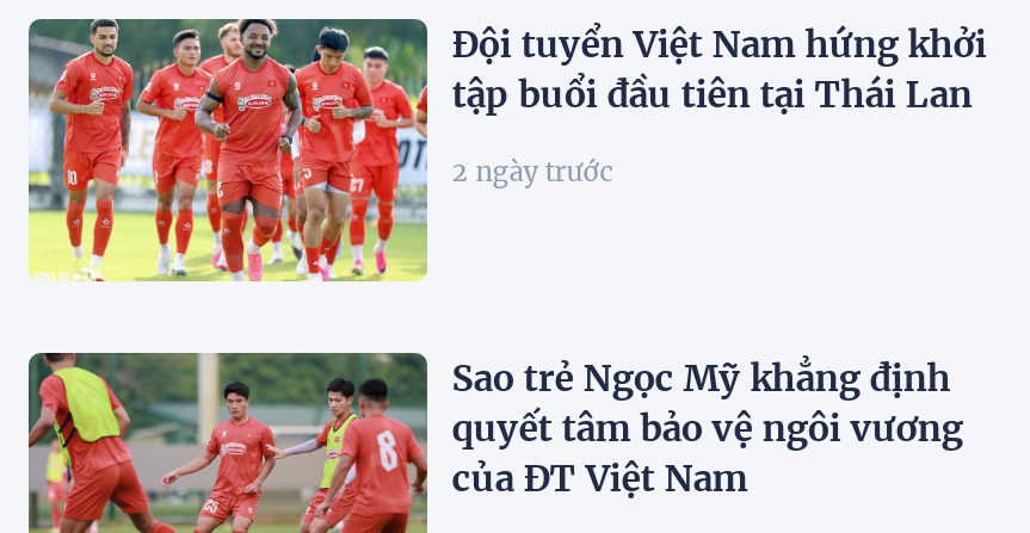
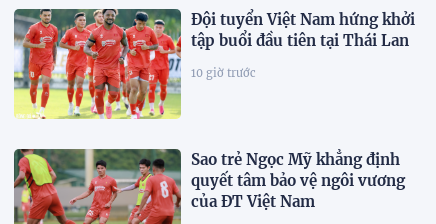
- 2 ngày trước
+ 10 giờ trước
